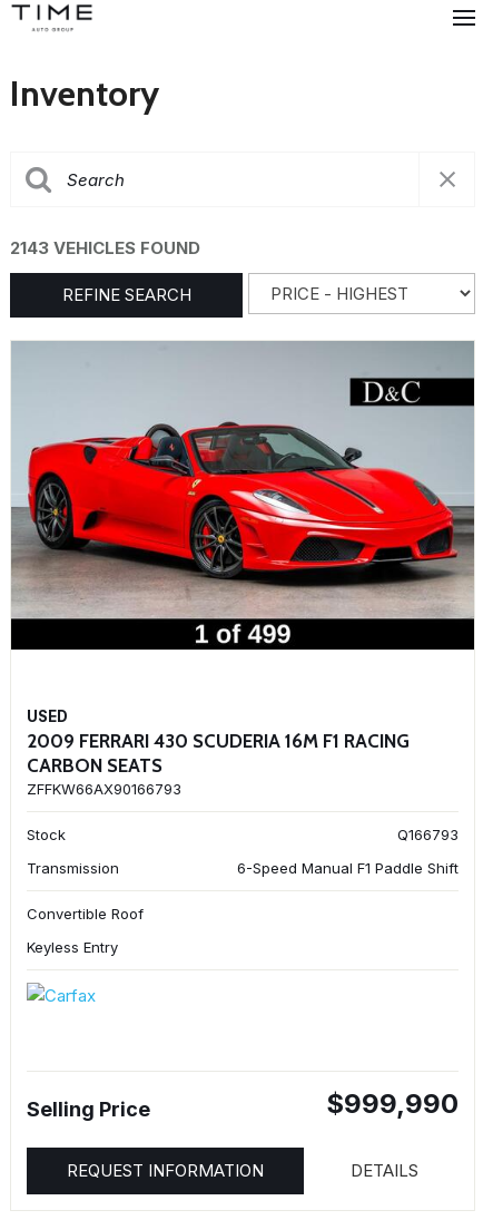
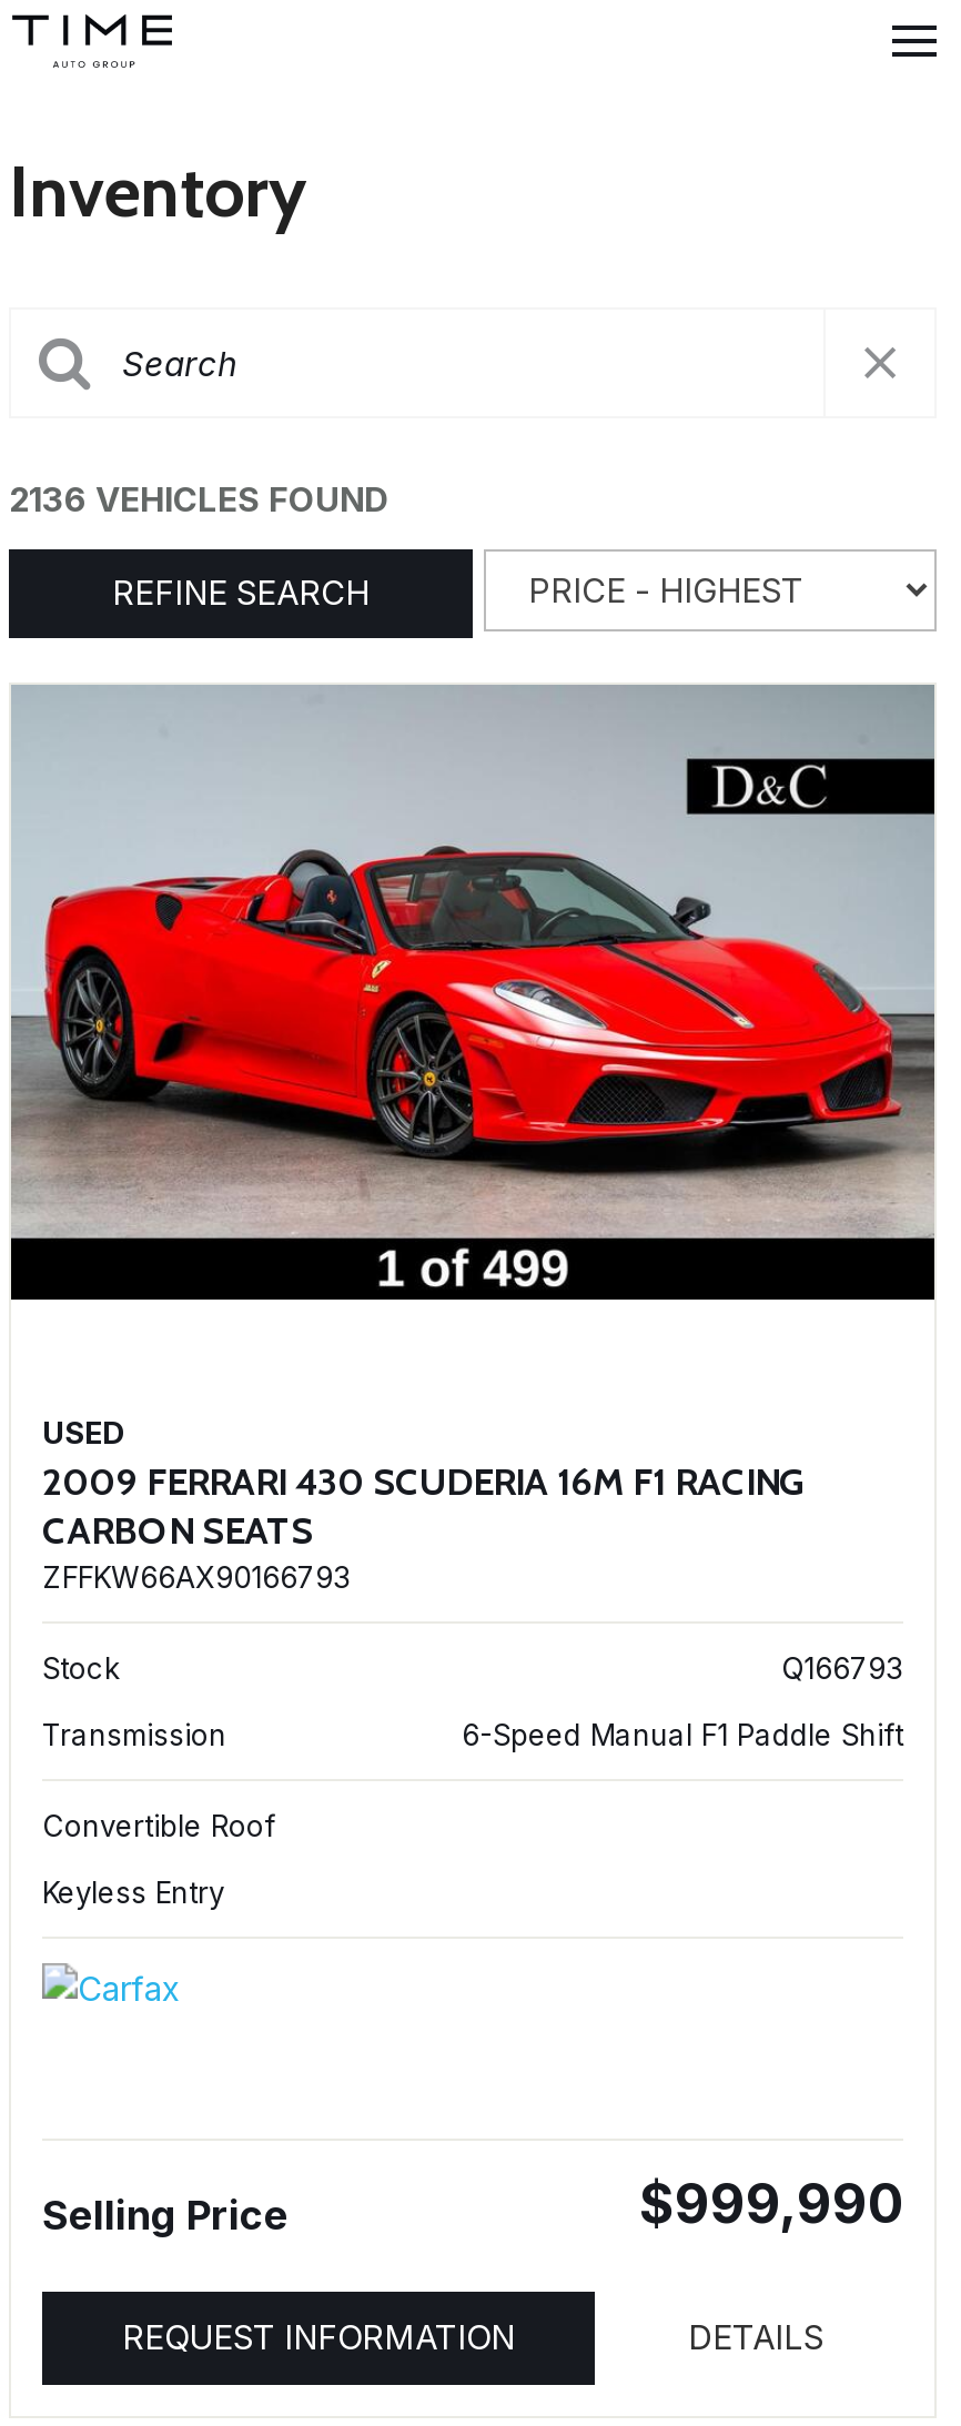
- 2143 VEHICLES FOUND
+ 2136 VEHICLES FOUND
